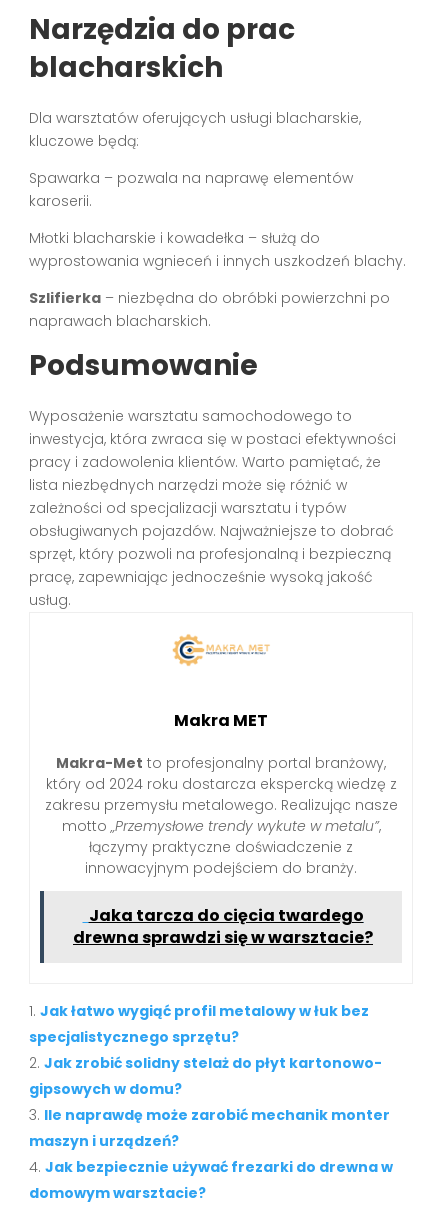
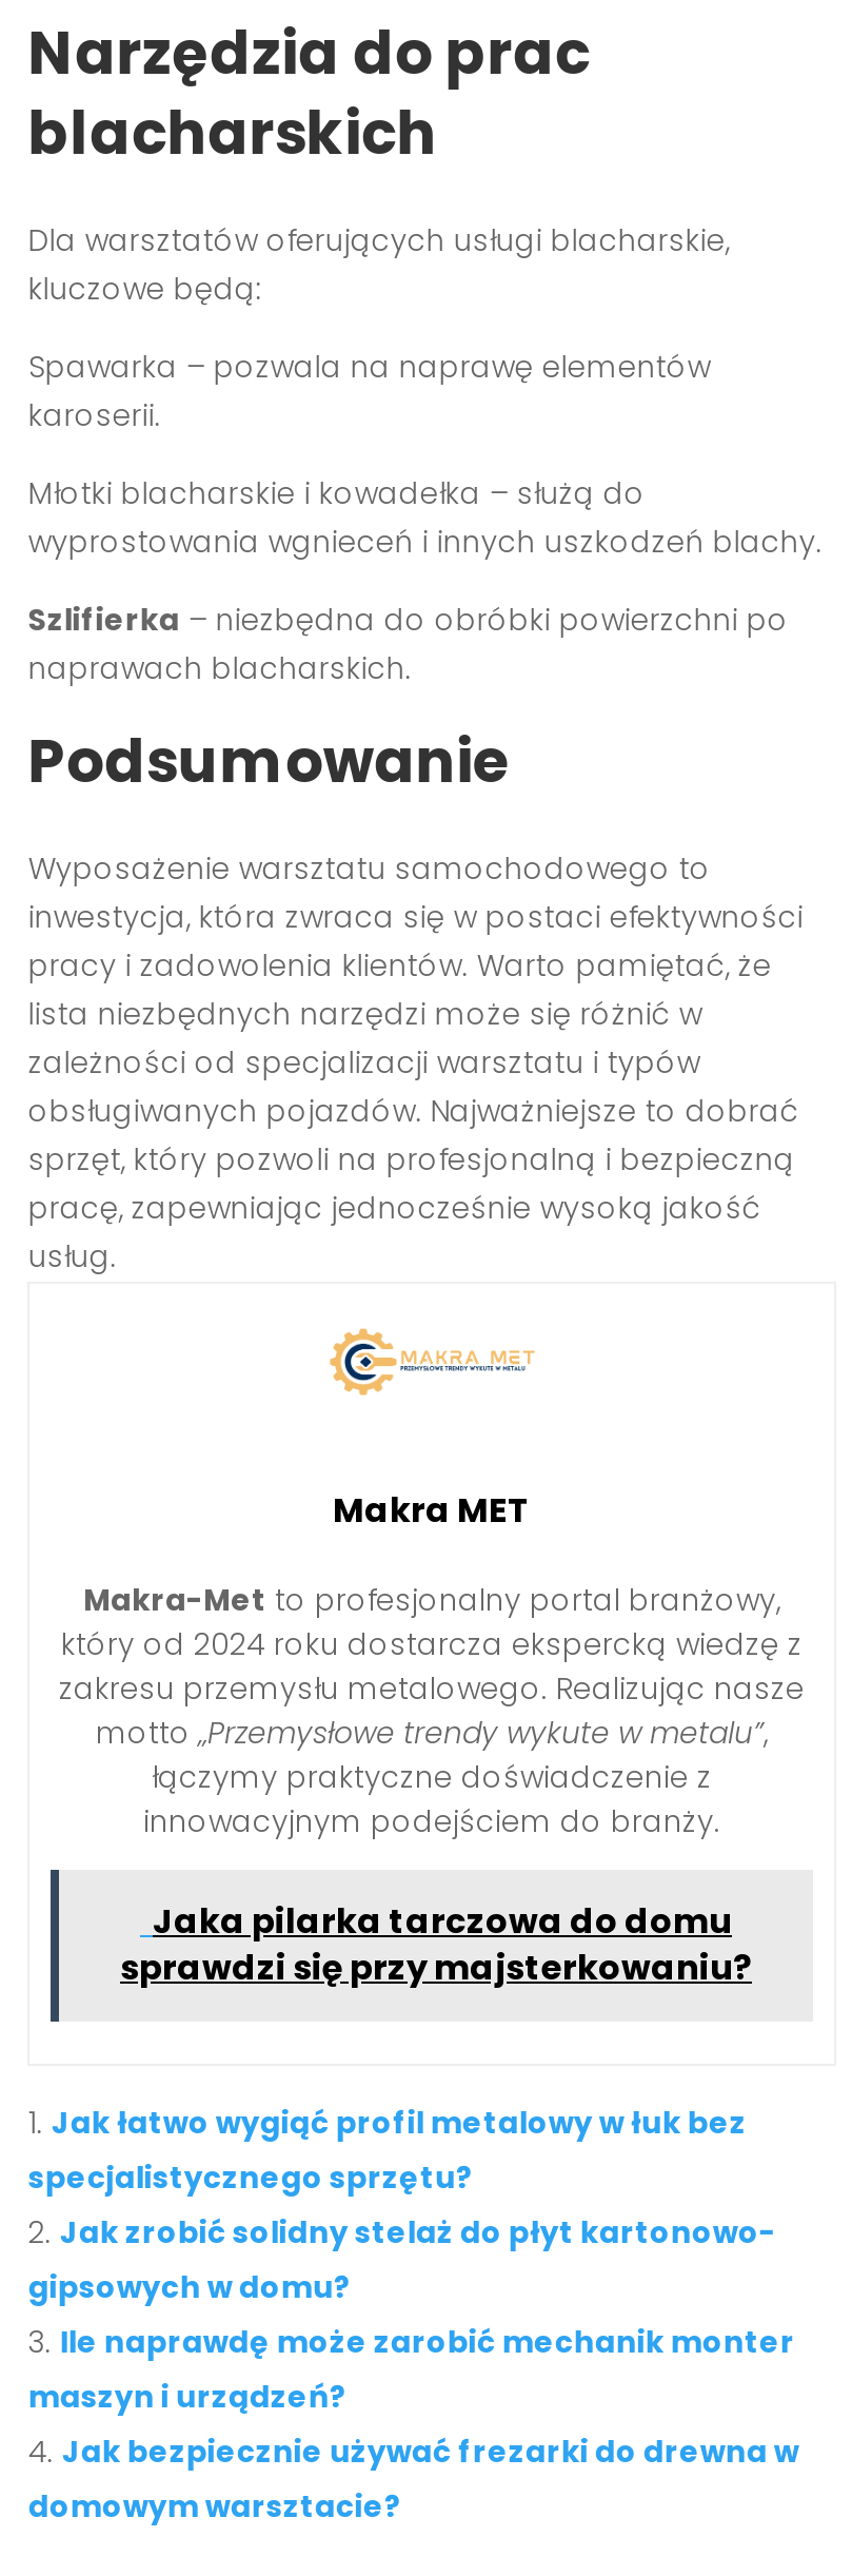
- Jaka tarcza do cięcia twardego
- drewna sprawdzi się w warsztacie?
+ Jaka pilarka tarczowa do domu
+ sprawdzi się przy majsterkowaniu?
